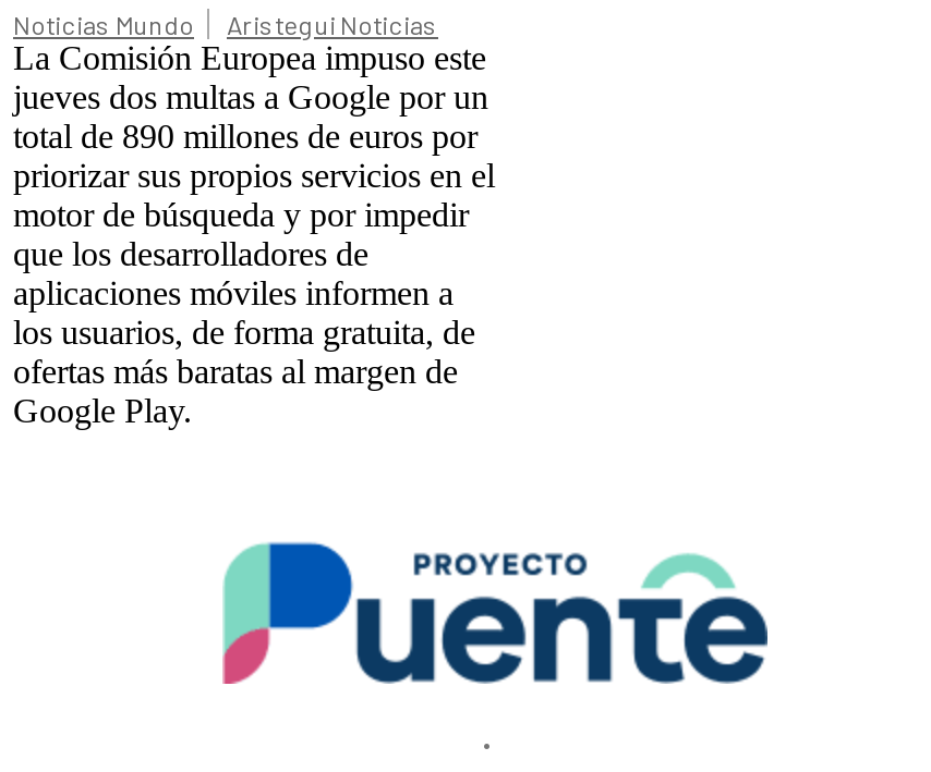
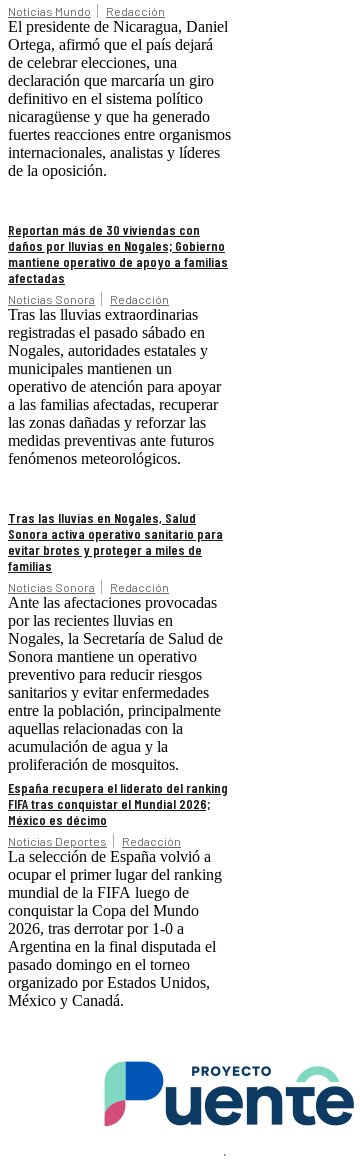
- Aristegui Noticias
- La Comisión Europea impuso este
- jueves dos multas a Google por un
- total de 890 millones de euros por
- priorizar sus propios servicios en el
- motor de búsqueda y por impedir
- que los desarrolladores de
- aplicaciones móviles informen a
- los usuarios, de forma gratuita, de
- ofertas más baratas al margen de
- Google Play.
+ Redacción
+ El presidente de Nicaragua, Daniel
+ Ortega, afirmó que el país dejará
+ de celebrar elecciones, una
+ declaración que marcaría un giro
+ definitivo en el sistema político
+ nicaragüense y que ha generado
+ fuertes reacciones entre organismos
+ internacionales, analistas y líderes
+ de la oposición.
+ Reportan más de 30 viviendas con
+ daños por lluvias en Nogales; Gobierno
+ mantiene operativo de apoyo a familias
+ afectadas
+ Noticias Sonora
+ Redacción
+ Tras las lluvias extraordinarias
+ registradas el pasado sábado en
+ Nogales, autoridades estatales y
+ municipales mantienen un
+ operativo de atención para apoyar
+ a las familias afectadas, recuperar
+ las zonas dañadas y reforzar las
+ medidas preventivas ante futuros
+ fenómenos meteorológicos.
+ Tras las lluvias en Nogales, Salud
+ Sonora activa operativo sanitario para
+ evitar brotes y proteger a miles de
+ familias
+ Noticias Sonora
+ Redacción
+ Ante las afectaciones provocadas
+ por las recientes lluvias en
+ Nogales, la Secretaría de Salud de
+ Sonora mantiene un operativo
+ preventivo para reducir riesgos
+ sanitarios y evitar enfermedades
+ entre la población, principalmente
+ aquellas relacionadas con la
+ acumulación de agua y la
+ proliferación de mosquitos.
+ España recupera el liderato del ranking
+ FIFA tras conquistar el Mundial 2026;
+ México es décimo
+ Noticias Deportes
+ Redacción
+ La selección de España volvió a
+ ocupar el primer lugar del ranking
+ mundial de la FIFA luego de
+ conquistar la Copa del Mundo
+ 2026, tras derrotar por 1-0 a
+ Argentina en la final disputada el
+ pasado domingo en el torneo
+ organizado por Estados Unidos,
+ México y Canadá.
